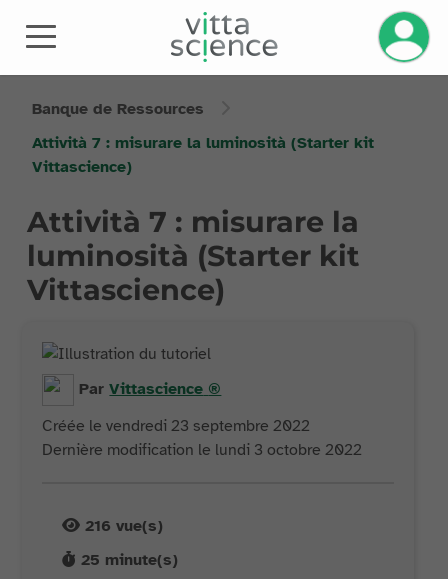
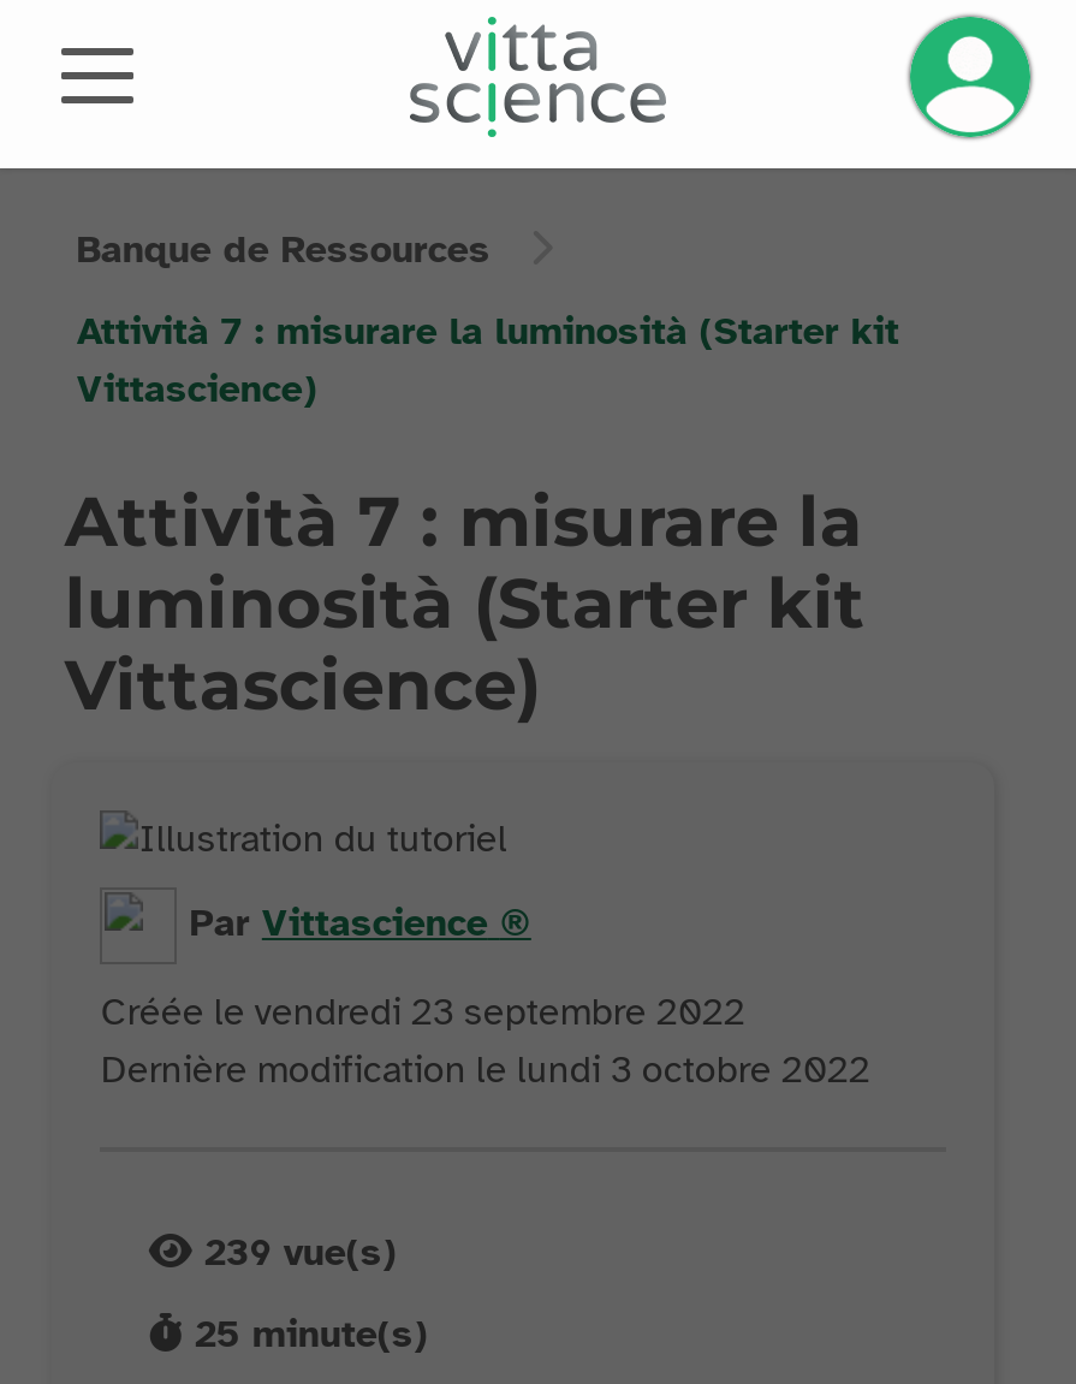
- 216 vue(s)
+ 239 vue(s)
